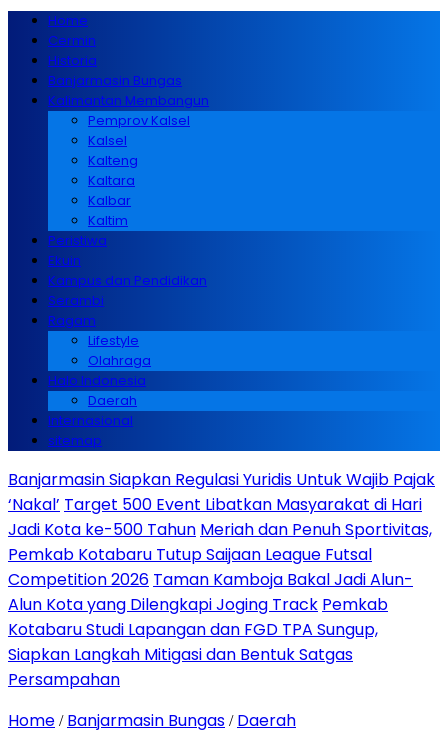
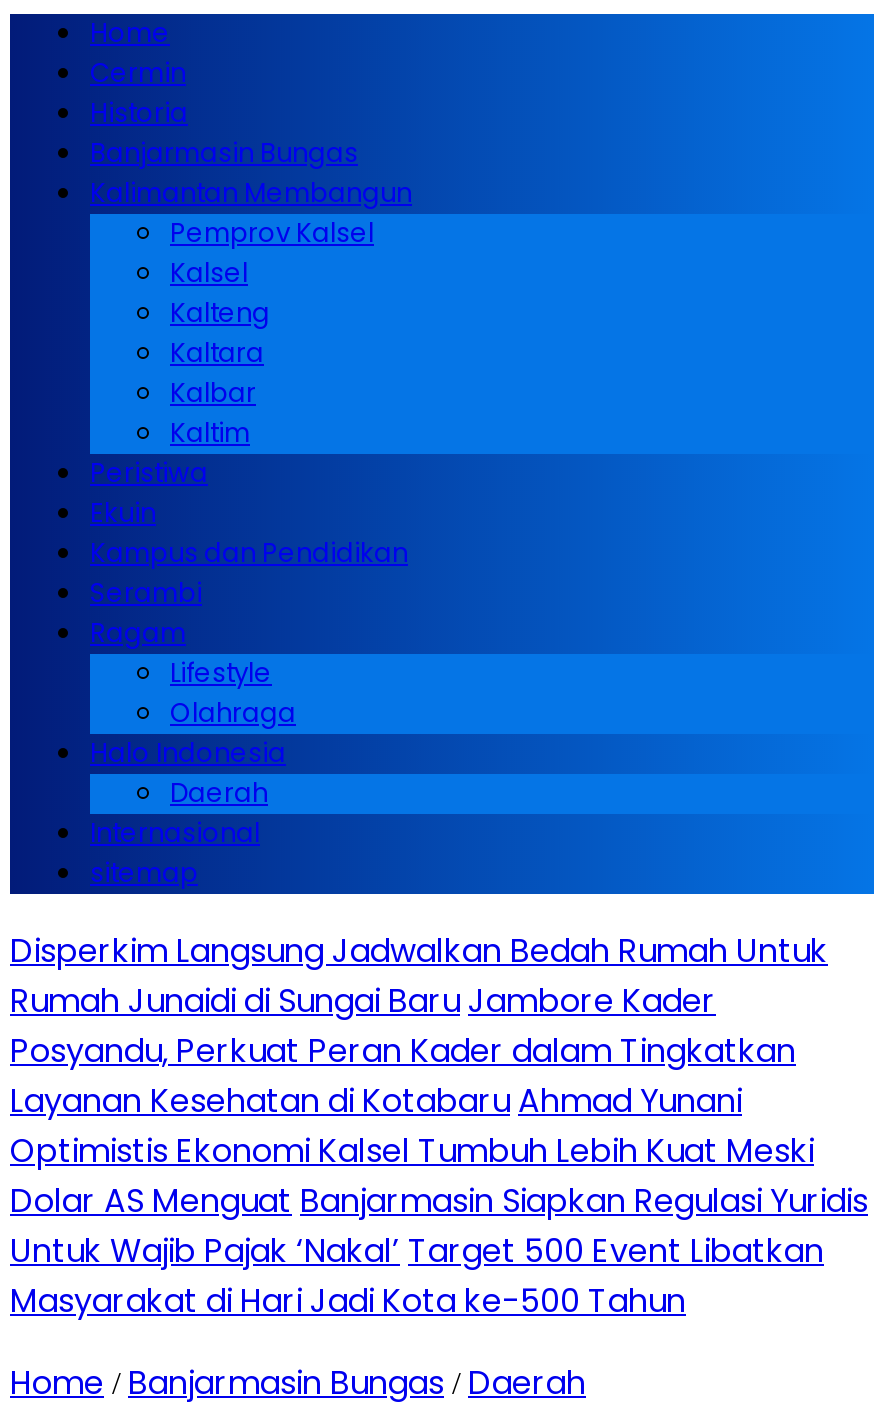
- Banjarmasin Siapkan Regulasi Yuridis Untuk Wajib Pajak
- ‘Nakal’ Target 500 Event Libatkan Masyarakat di Hari
- Jadi Kota ke-500 Tahun Meriah dan Penuh Sportivitas,
- Pemkab Kotabaru Tutup Saijaan League Futsal
- Competition 2026 Taman Kamboja Bakal Jadi Alun-
- Alun Kota yang Dilengkapi Joging Track Pemkab
- Kotabaru Studi Lapangan dan FGD TPA Sungup,
- Siapkan Langkah Mitigasi dan Bentuk Satgas
- Persampahan
+ Disperkim Langsung Jadwalkan Bedah Rumah Untuk
+ Rumah Junaidi di Sungai Baru Jambore Kader
+ Posyandu, Perkuat Peran Kader dalam Tingkatkan
+ Layanan Kesehatan di Kotabaru Ahmad Yunani
+ Optimistis Ekonomi Kalsel Tumbuh Lebih Kuat Meski
+ Dolar AS Menguat Banjarmasin Siapkan Regulasi Yuridis
+ Untuk Wajib Pajak ‘Nakal’ Target 500 Event Libatkan
+ Masyarakat di Hari Jadi Kota ke-500 Tahun
